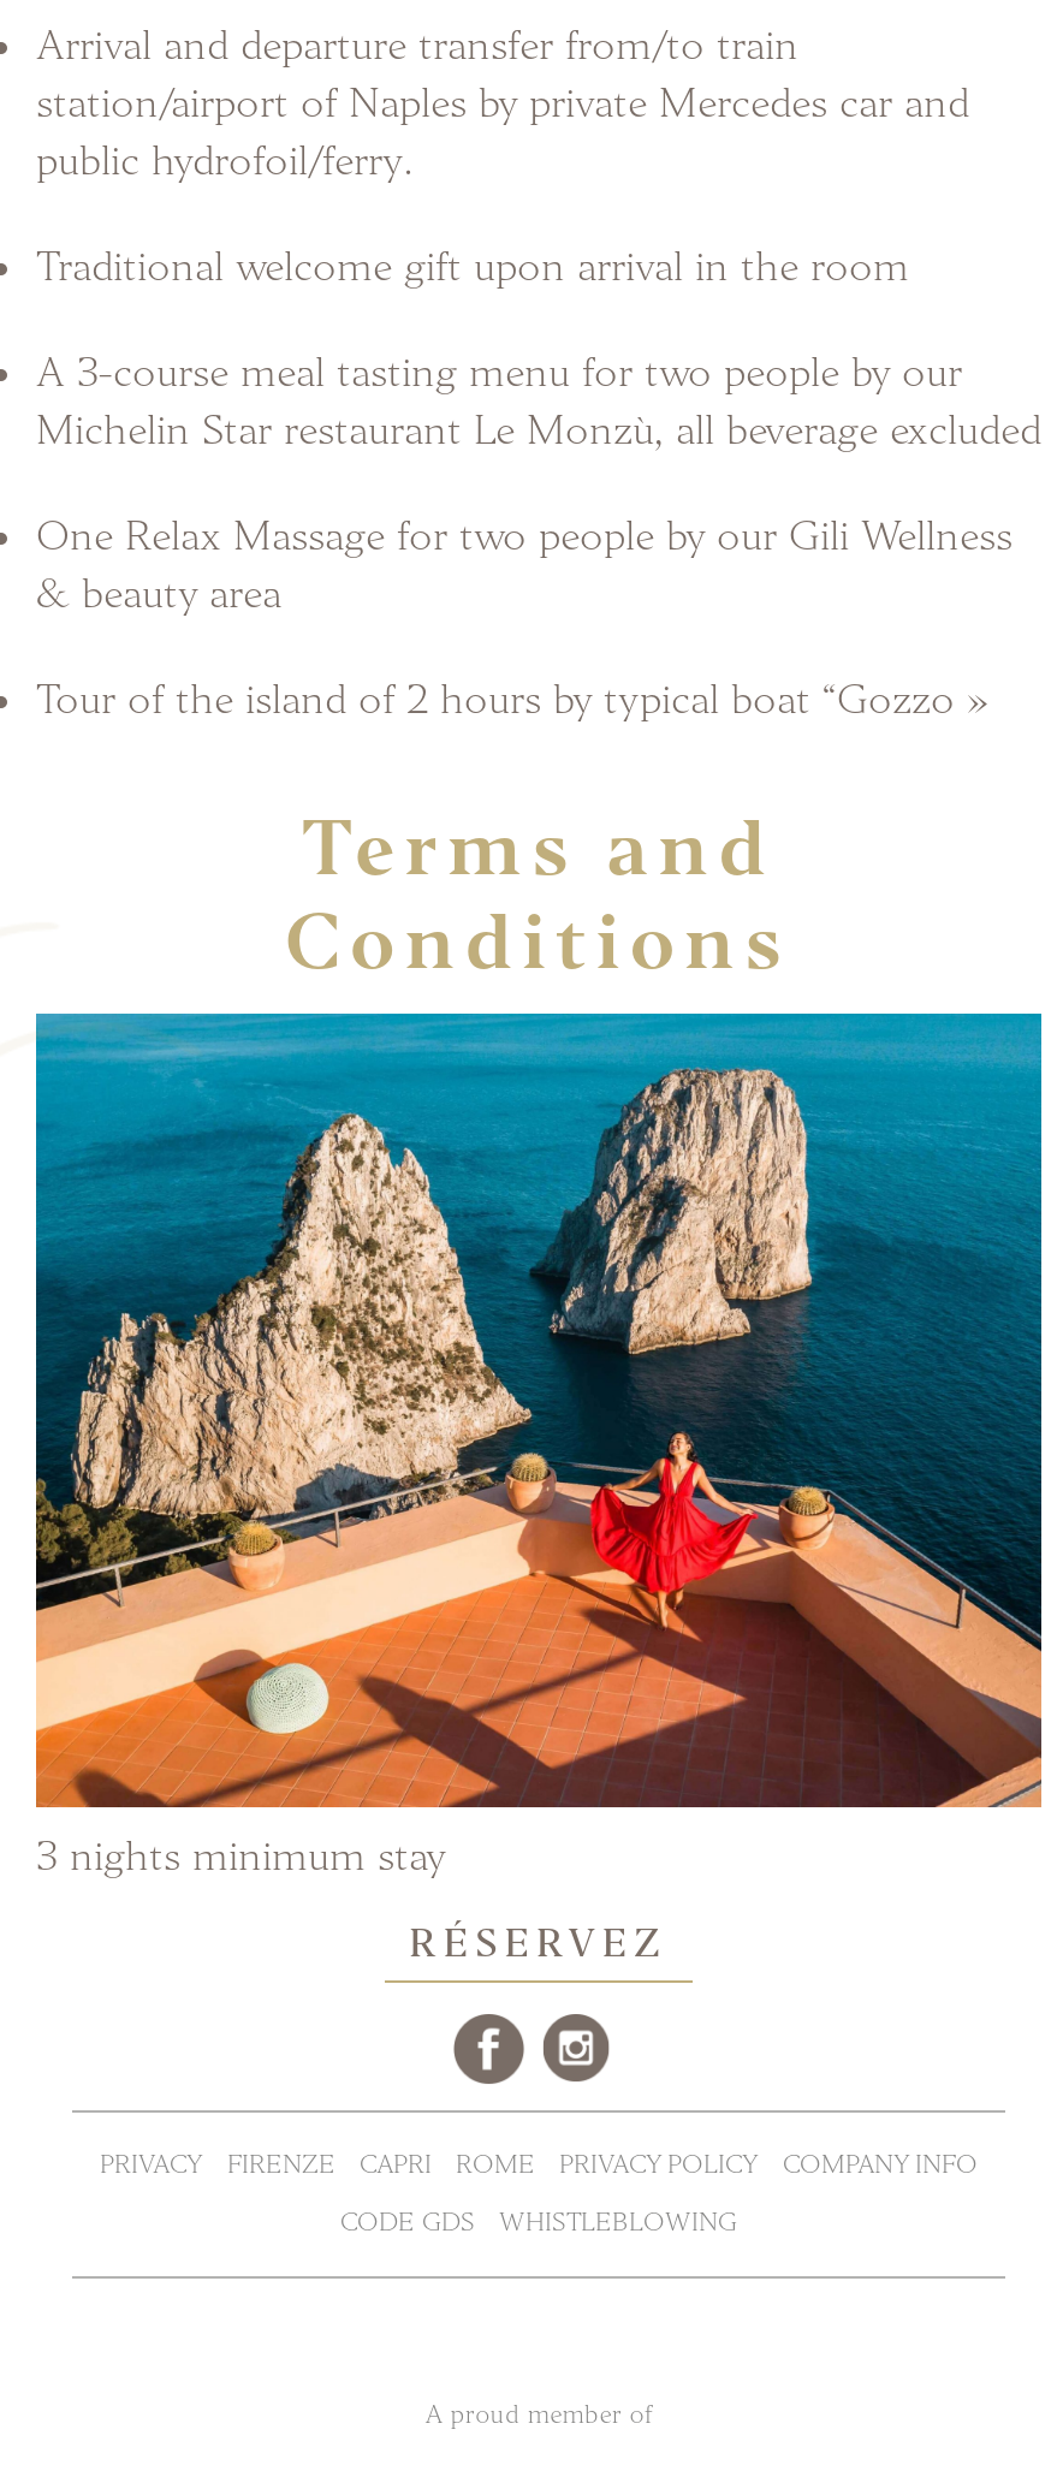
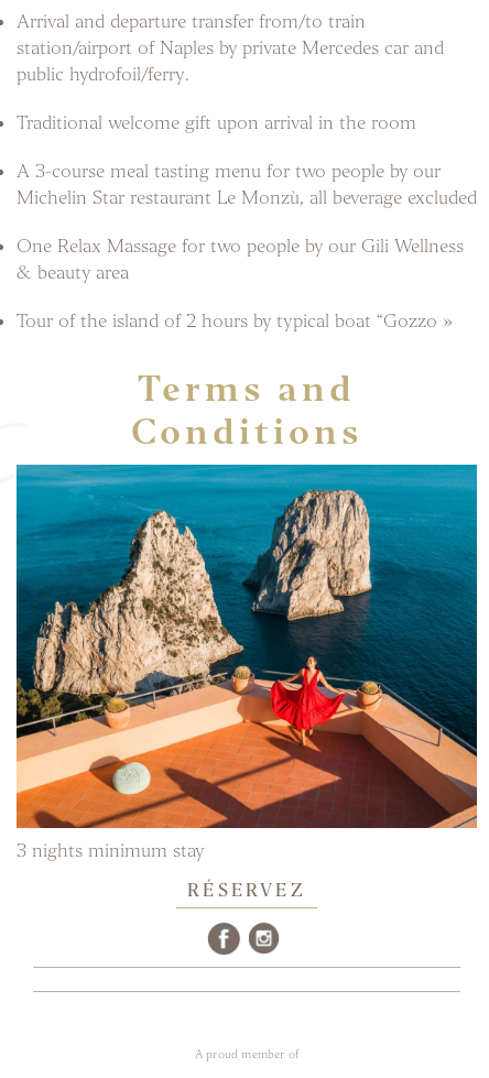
- PRIVACY
- FIRENZE
- CAPRI
- ROME
- PRIVACY POLICY
- COMPANY INFO
- CODE GDS
- WHISTLEBLOWING
